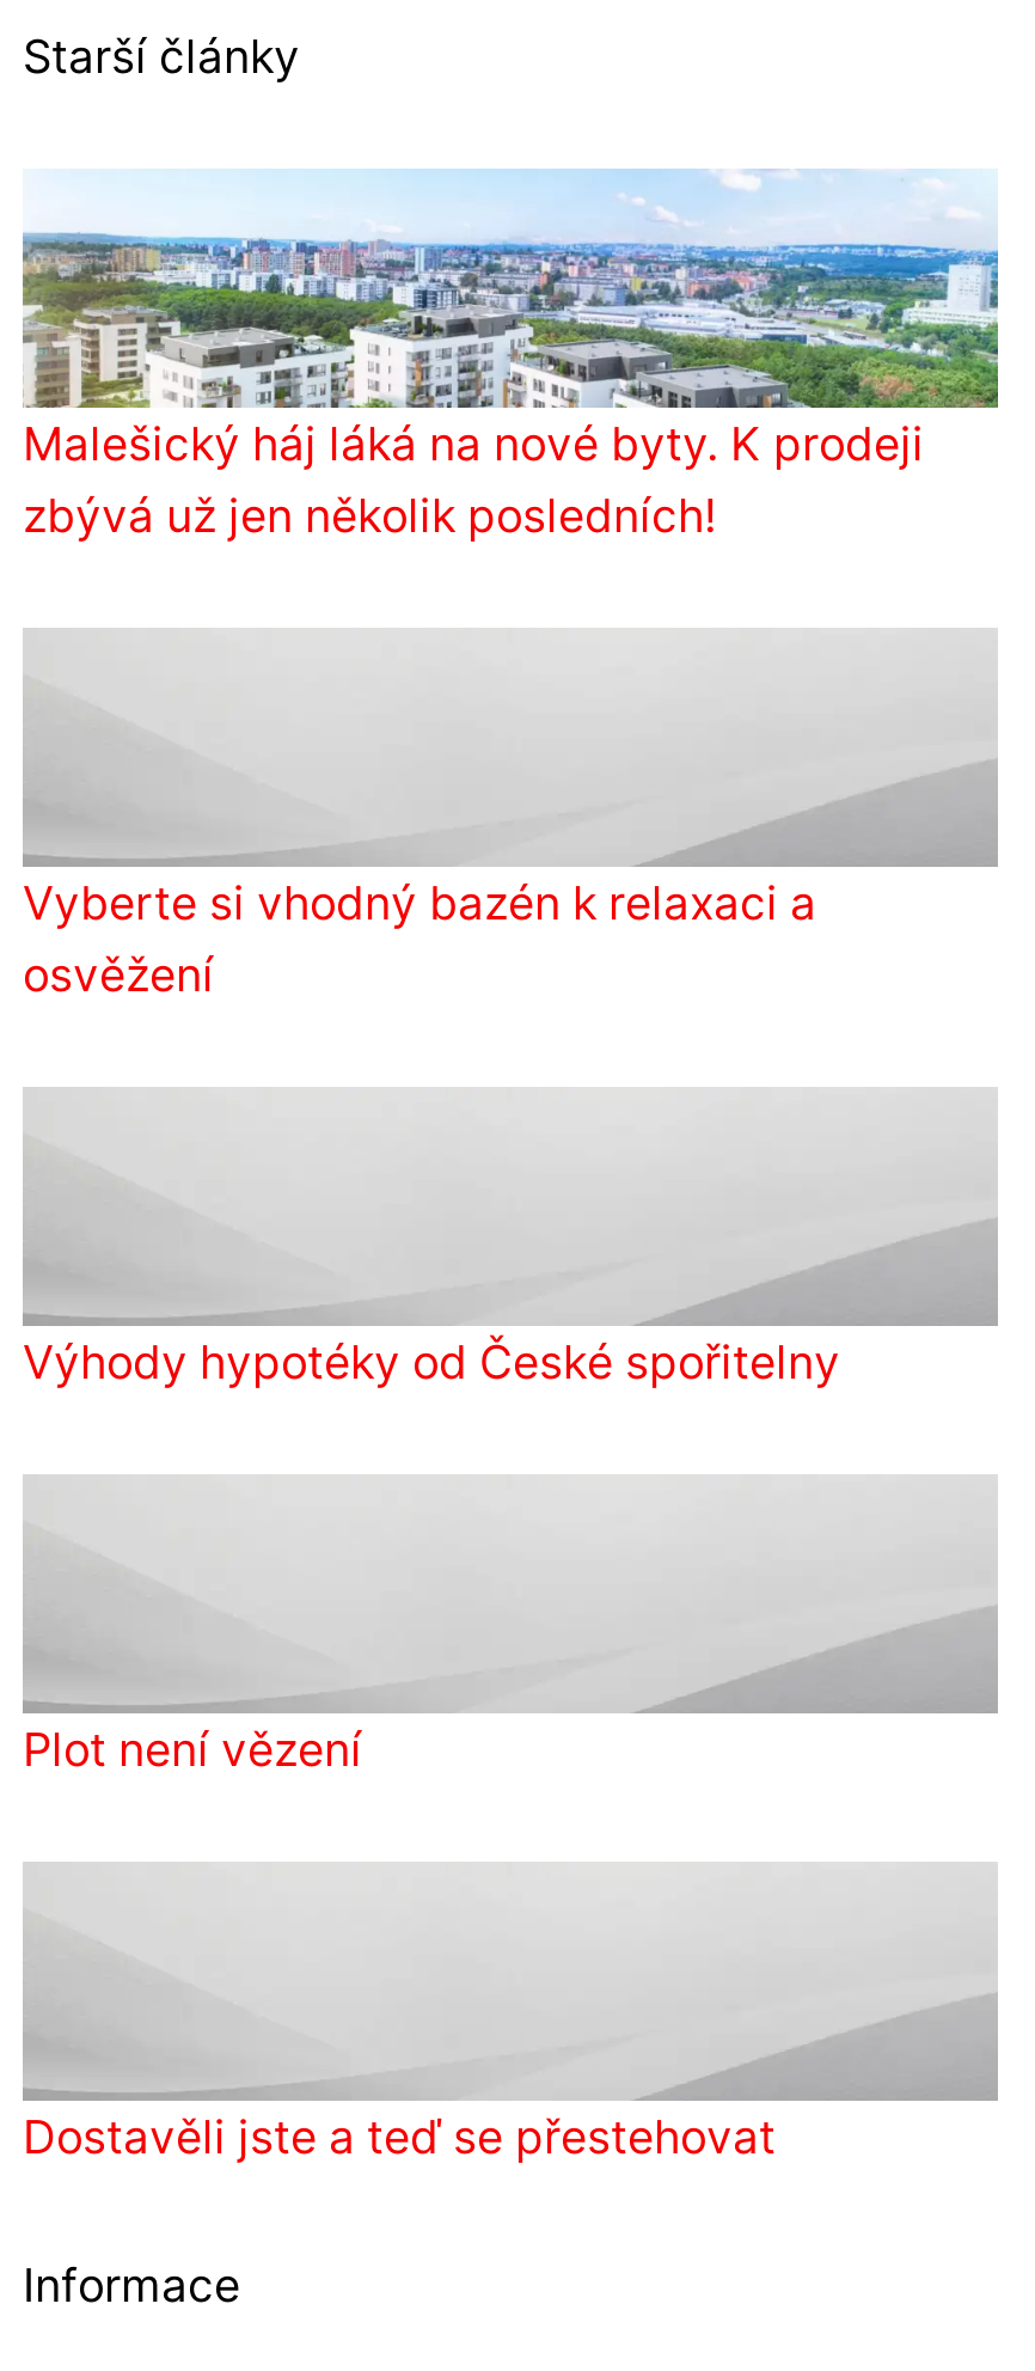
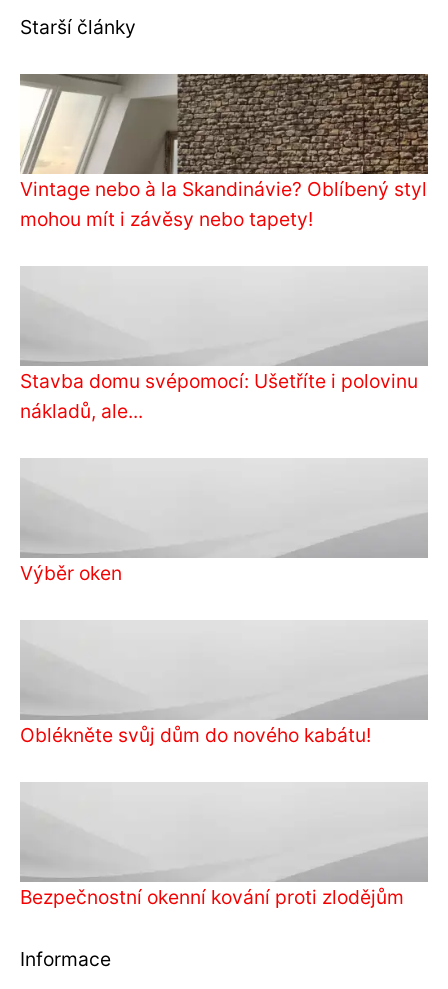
- [image]
- Malešický háj láká na nové byty. K prodeji
- zbývá už jen několik posledních!
+ [image]
+ Vintage nebo à la Skandinávie? Oblíbený styl
+ mohou mít i závěsy nebo tapety!

- Vyberte si vhodný bazén k relaxaci a
- osvěžení
+ Stavba domu svépomocí: Ušetříte i polovinu
+ nákladů, ale...

- Výhody hypotéky od České spořitelny
+ Výběr oken

- Plot není vězení
+ Oblékněte svůj dům do nového kabátu!

- Dostavěli jste a teď se přestehovat
+ Bezpečnostní okenní kování proti zlodějům
